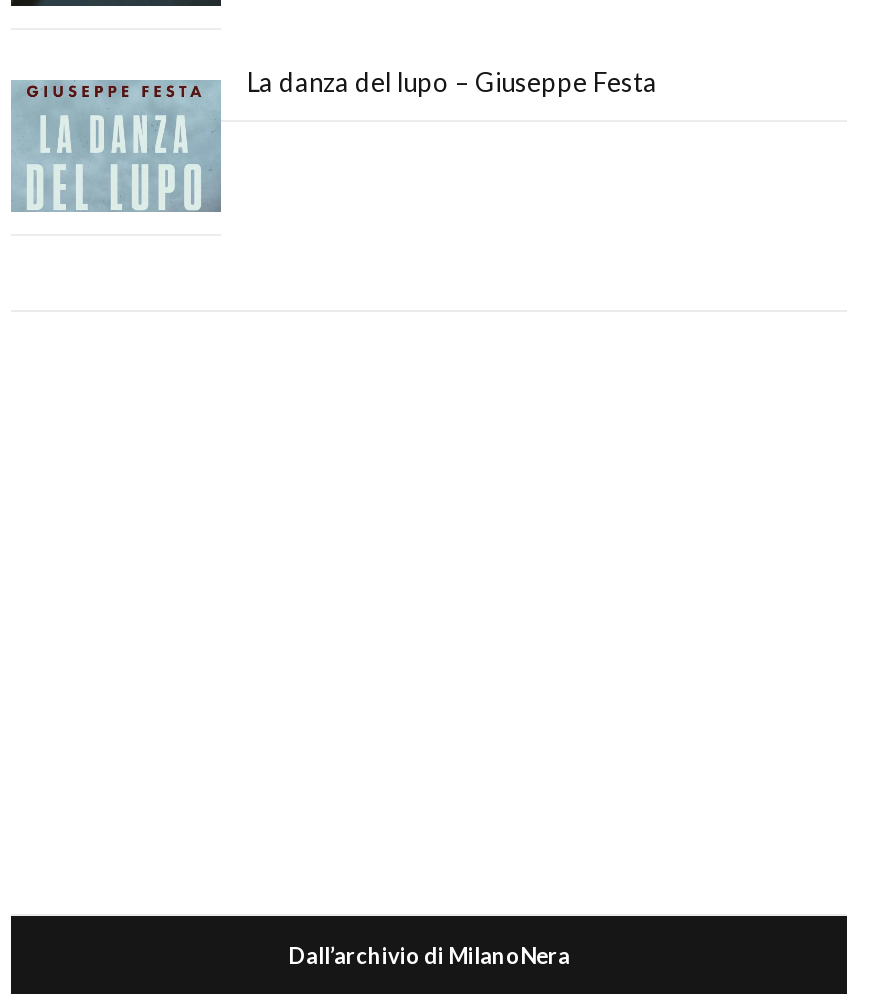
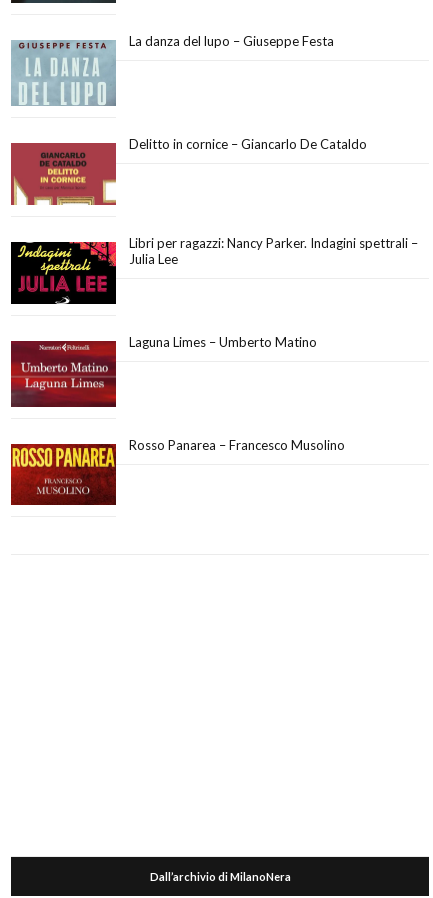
+ [image]
+ Delitto in cornice – Giancarlo De Cataldo

+ [image]
+ Laguna Limes – Umberto Matino

+ [image]
+ Rosso Panarea – Francesco Musolino

+ [image]
+ Libri per ragazzi: Nancy Parker. Indagini spettrali –
+ Julia Lee
